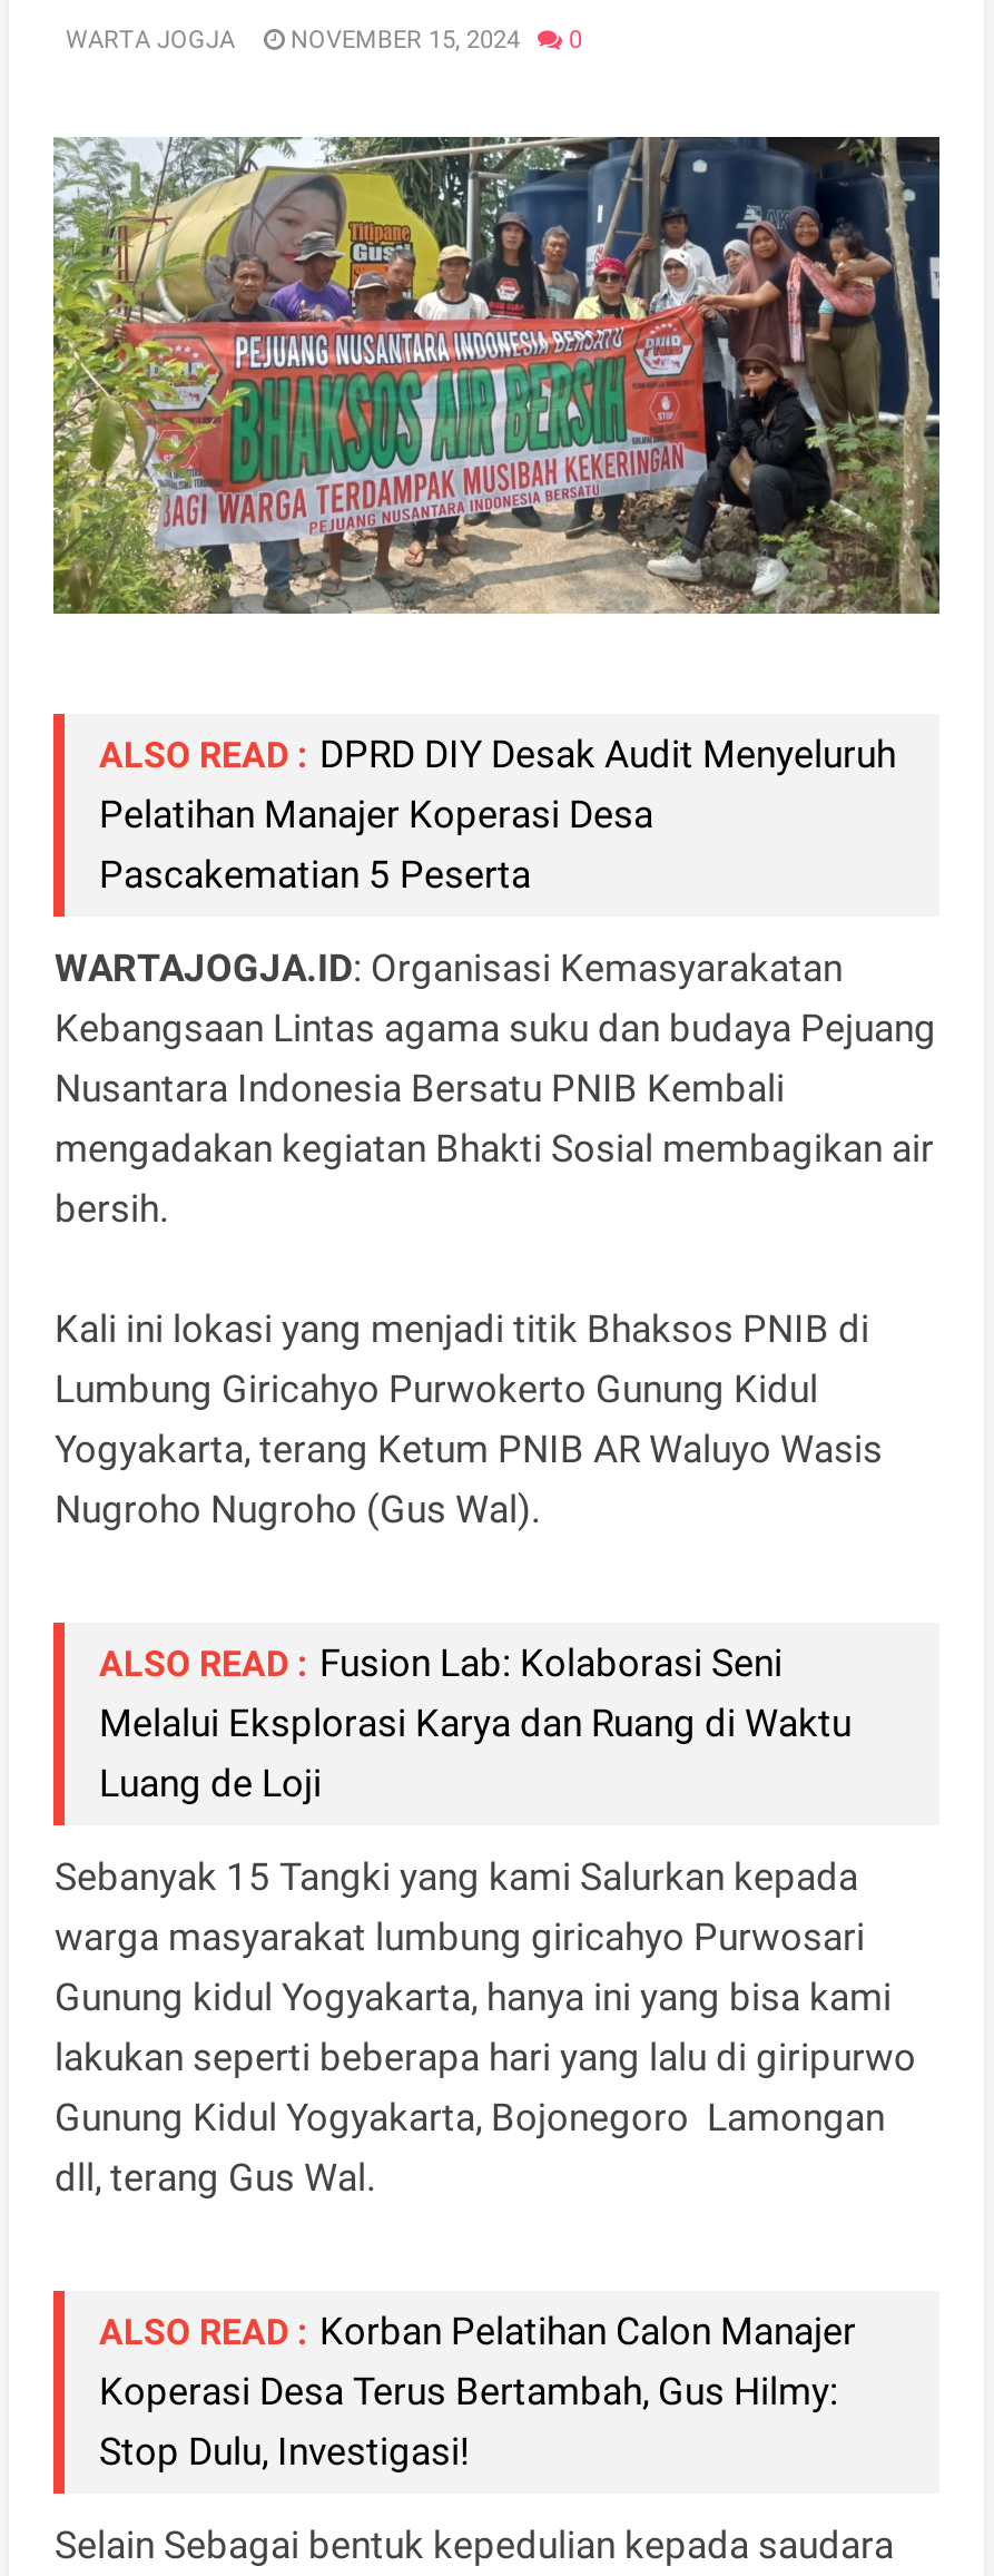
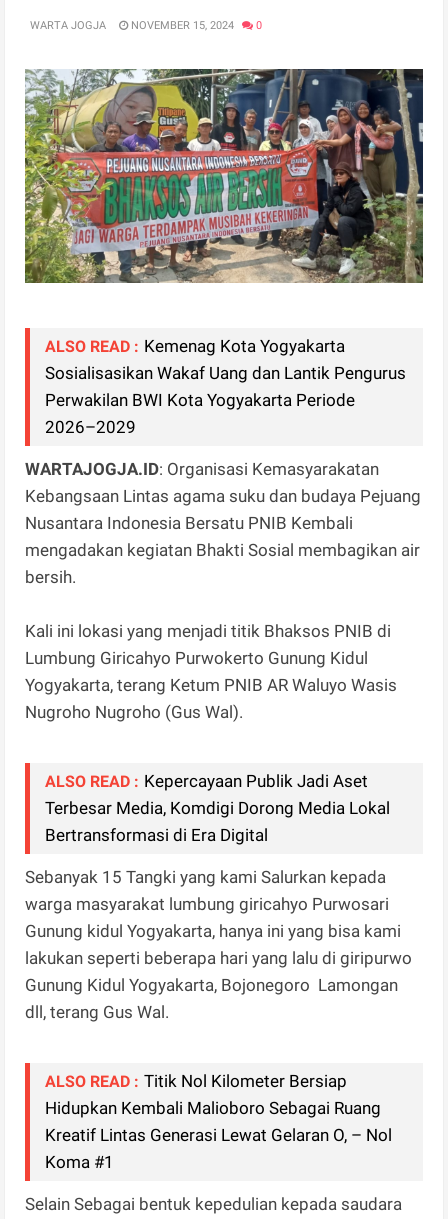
- ALSO READ : DPRD DIY Desak Audit Menyeluruh
- Pelatihan Manajer Koperasi Desa
- Pascakematian 5 Peserta
+ ALSO READ : Kemenag Kota Yogyakarta
+ Sosialisasikan Wakaf Uang dan Lantik Pengurus
+ Perwakilan BWI Kota Yogyakarta Periode
+ 2026–2029

- ALSO READ : Fusion Lab: Kolaborasi Seni
- Melalui Eksplorasi Karya dan Ruang di Waktu
- Luang de Loji
+ ALSO READ : Kepercayaan Publik Jadi Aset
+ Terbesar Media, Komdigi Dorong Media Lokal
+ Bertransformasi di Era Digital

- ALSO READ : Korban Pelatihan Calon Manajer
- Koperasi Desa Terus Bertambah, Gus Hilmy:
- Stop Dulu, Investigasi!
+ ALSO READ : Titik Nol Kilometer Bersiap
+ Hidupkan Kembali Malioboro Sebagai Ruang
+ Kreatif Lintas Generasi Lewat Gelaran O, – Nol
+ Koma #1
